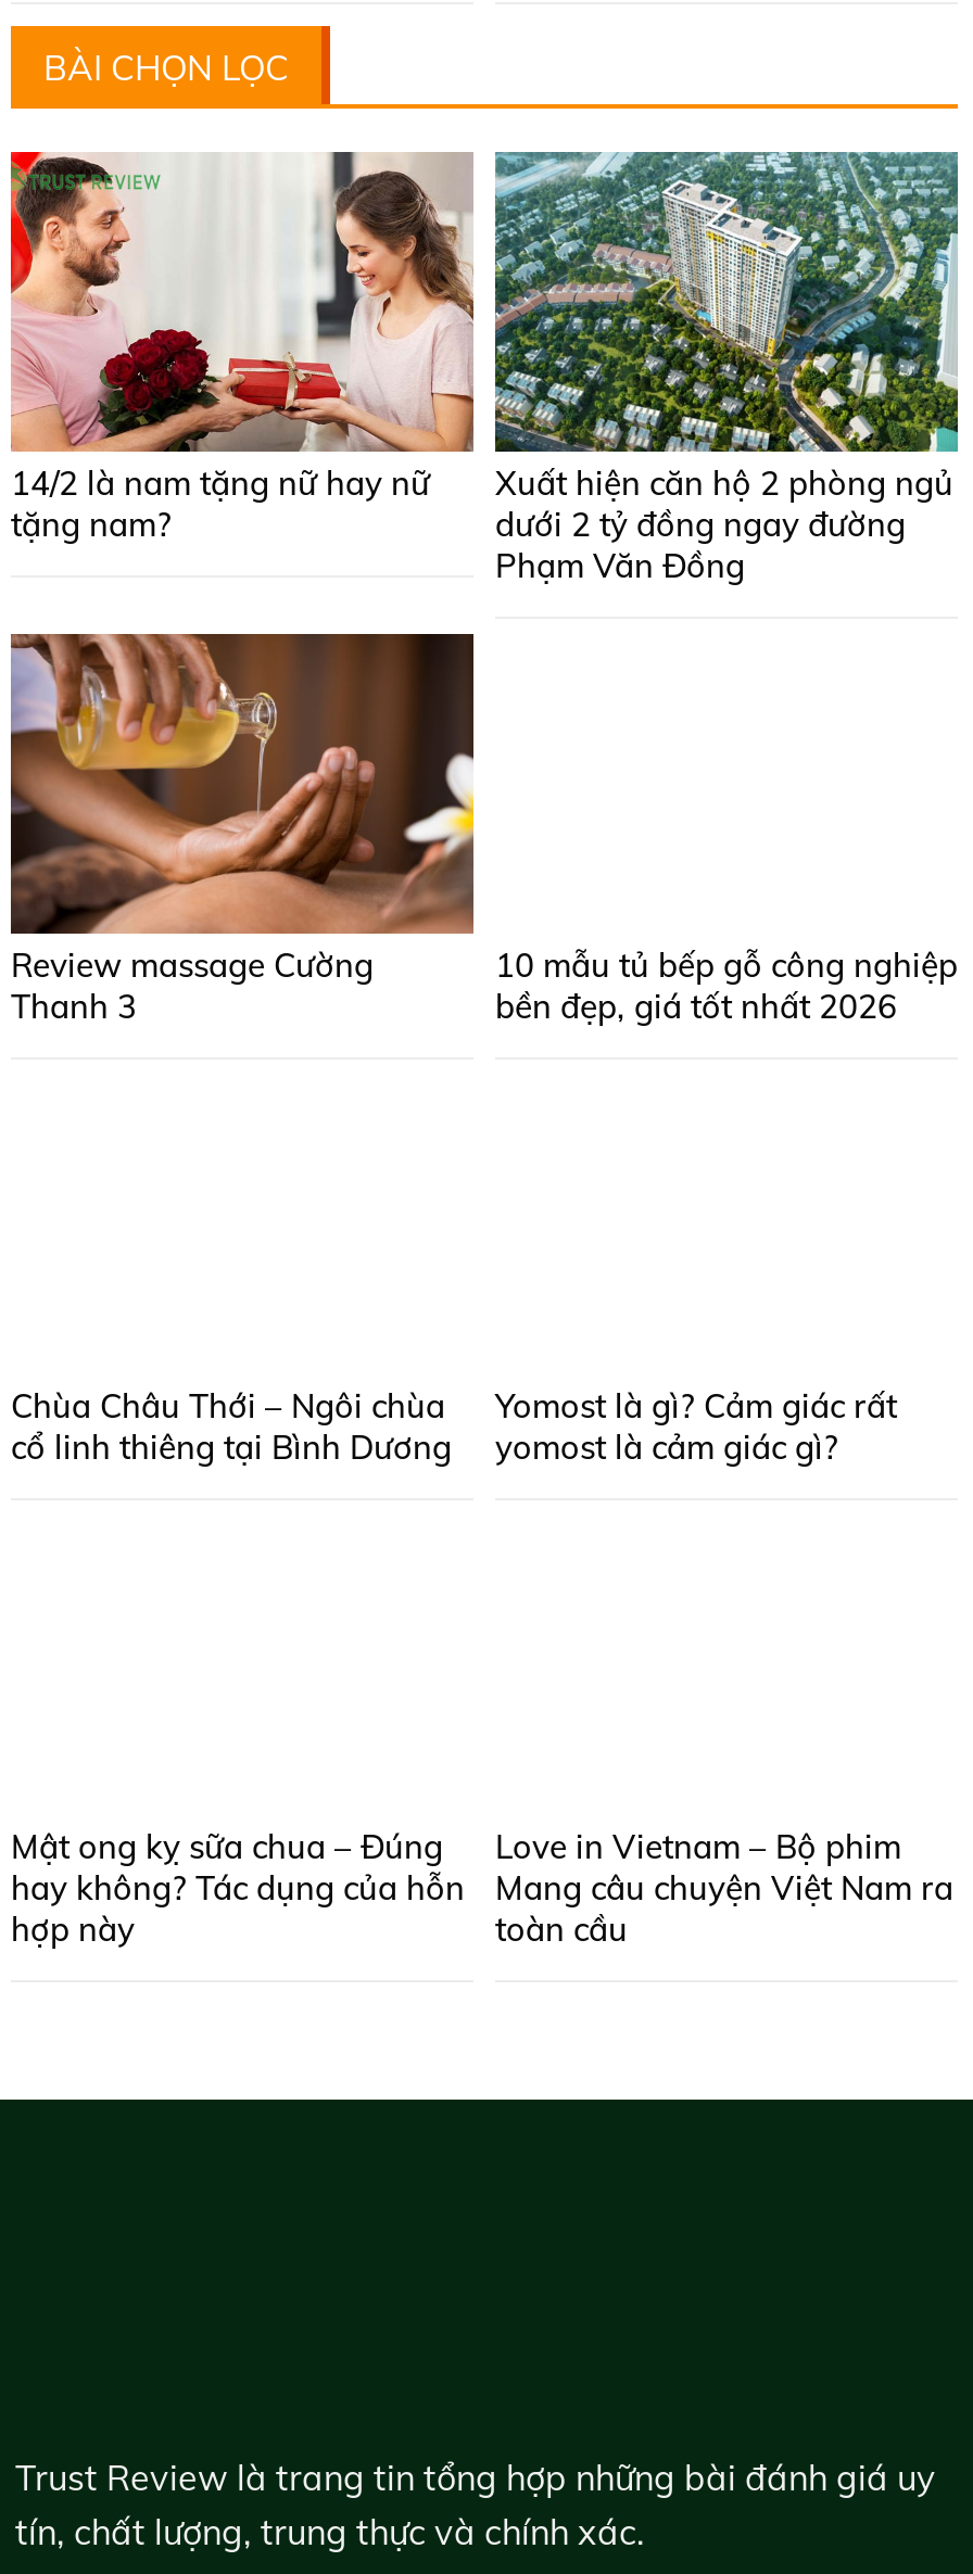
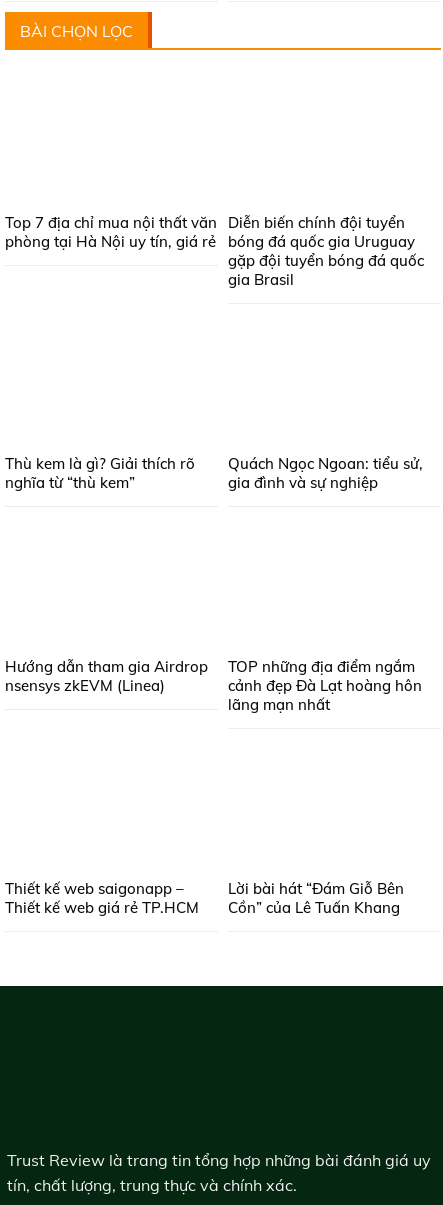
- [image]

- [image]

- 14/2 là nam tặng nữ hay nữ
- tặng nam?
+ Top 7 địa chỉ mua nội thất văn
+ phòng tại Hà Nội uy tín, giá rẻ

- Xuất hiện căn hộ 2 phòng ngủ
- dưới 2 tỷ đồng ngay đường
- Phạm Văn Đồng
+ Diễn biến chính đội tuyển
+ bóng đá quốc gia Uruguay
+ gặp đội tuyển bóng đá quốc
+ gia Brasil

- [image]

- Review massage Cường
- Thanh 3
+ Thù kem là gì? Giải thích rõ
+ nghĩa từ “thù kem”

- 10 mẫu tủ bếp gỗ công nghiệp
- bền đẹp, giá tốt nhất 2026
+ Quách Ngọc Ngoan: tiểu sử,
+ gia đình và sự nghiệp

- Chùa Châu Thới – Ngôi chùa
- cổ linh thiêng tại Bình Dương
+ Hướng dẫn tham gia Airdrop
+ nsensys zkEVM (Linea)

- Yomost là gì? Cảm giác rất
- yomost là cảm giác gì?
+ TOP những địa điểm ngắm
+ cảnh đẹp Đà Lạt hoàng hôn
+ lãng mạn nhất

- Mật ong kỵ sữa chua – Đúng
- hay không? Tác dụng của hỗn
- hợp này
+ Thiết kế web saigonapp –
+ Thiết kế web giá rẻ TP.HCM

- Love in Vietnam – Bộ phim
- Mang câu chuyện Việt Nam ra
- toàn cầu
+ Lời bài hát “Đám Giỗ Bên
+ Cồn” của Lê Tuấn Khang
